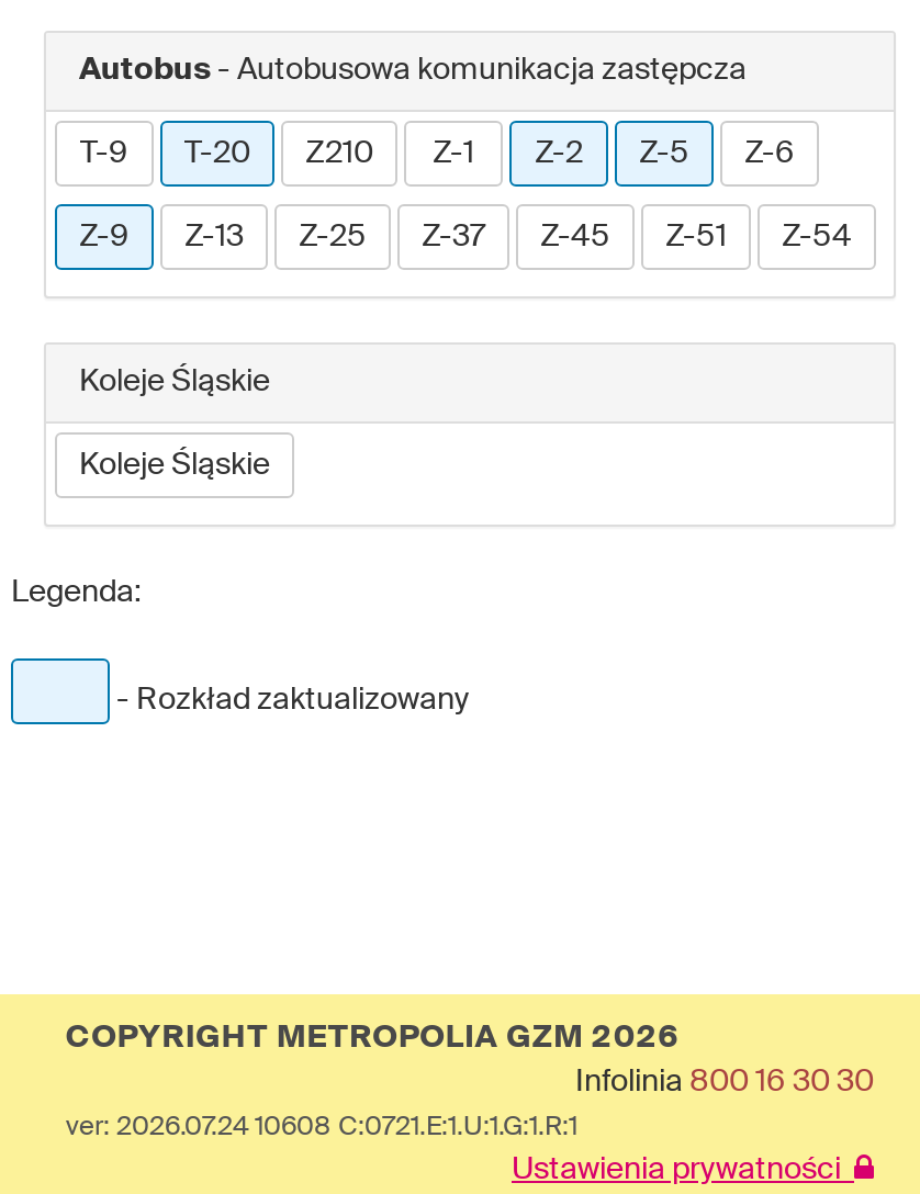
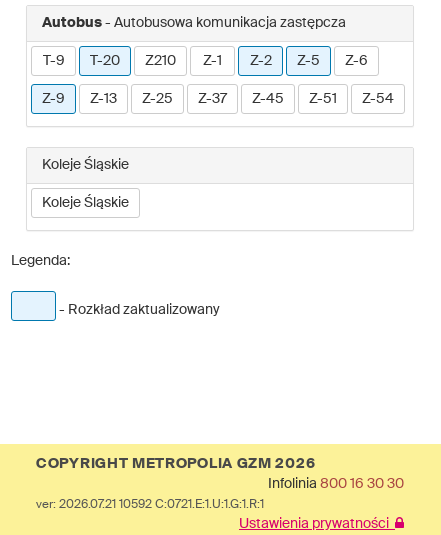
- ver: 2026.07.24 10608 C:0721.E:1.U:1.G:1.R:1
+ ver: 2026.07.21 10592 C:0721.E:1.U:1.G:1.R:1
